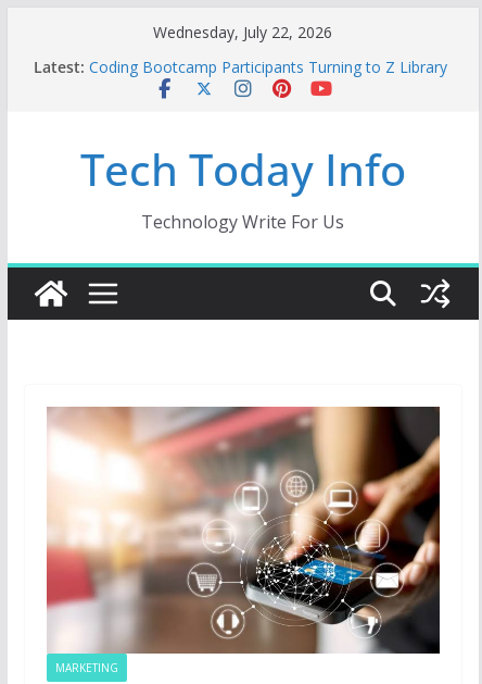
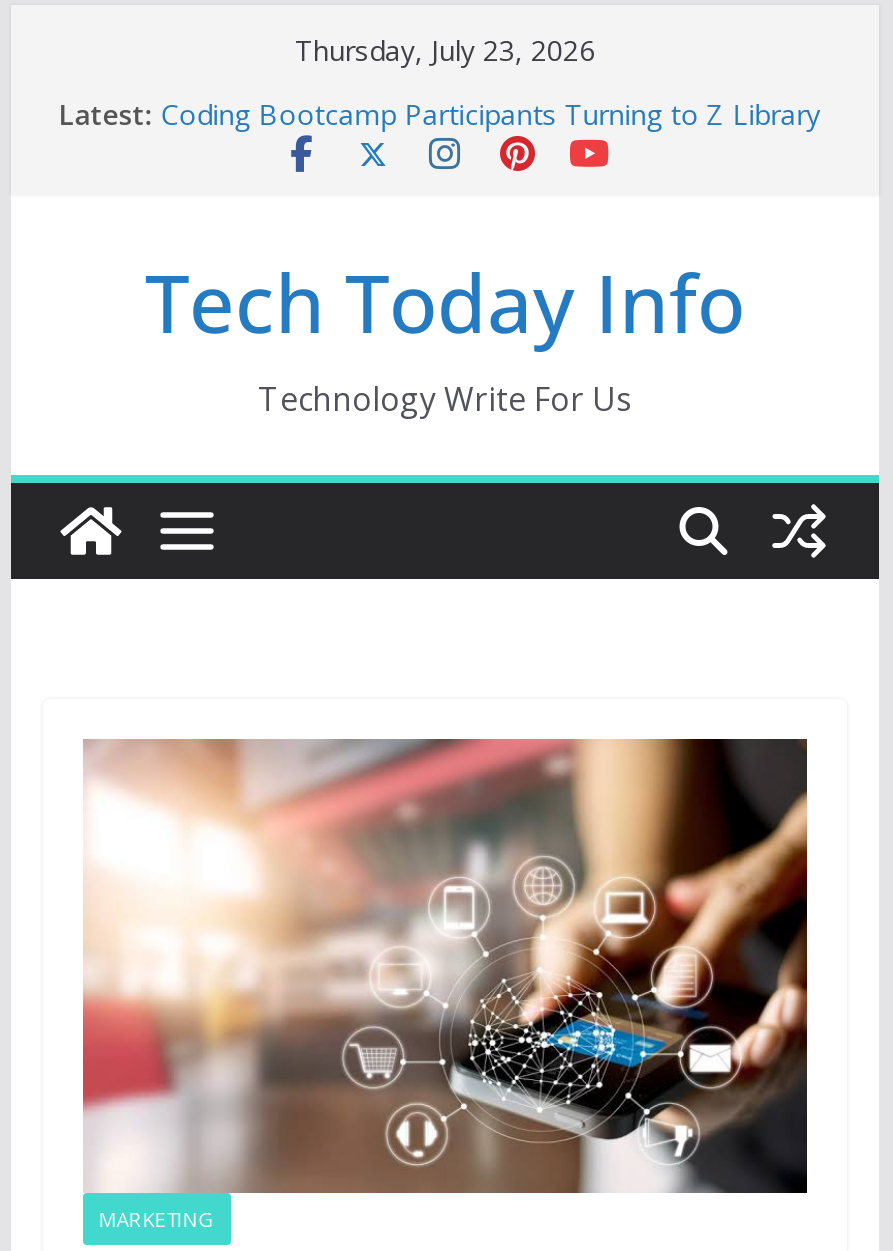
- Wednesday, July 22, 2026
+ Thursday, July 23, 2026
